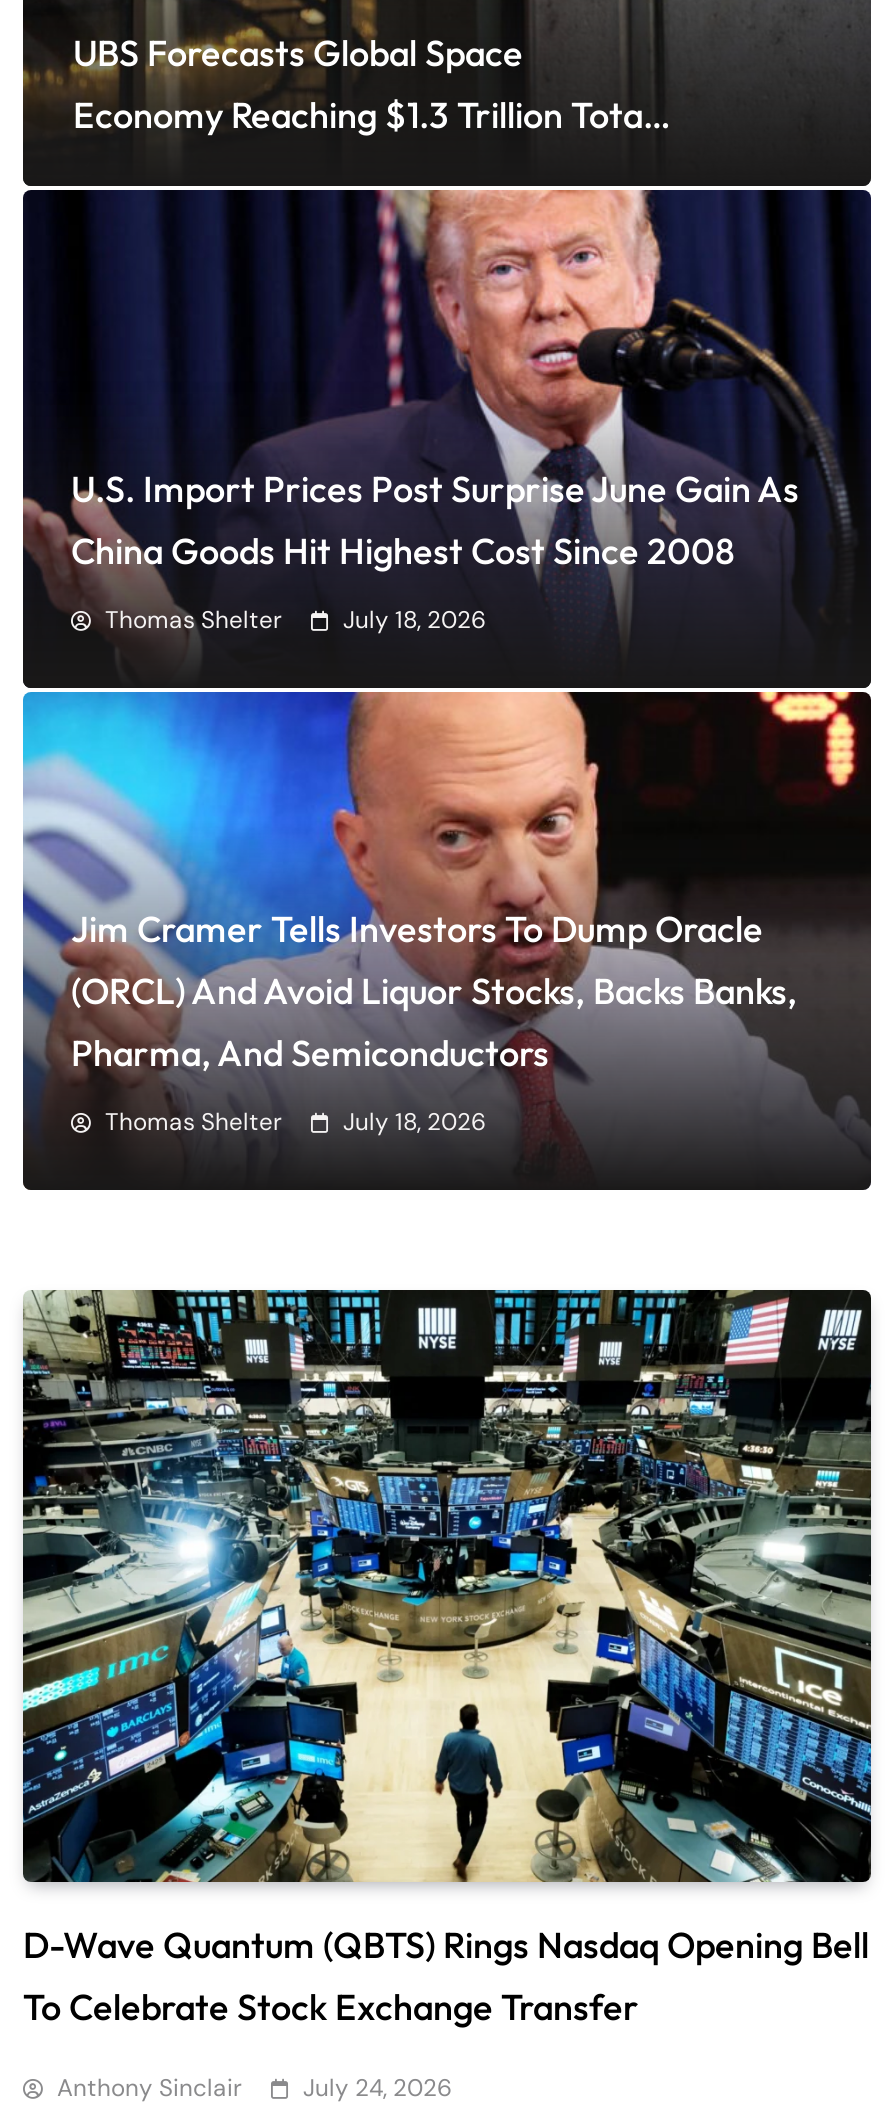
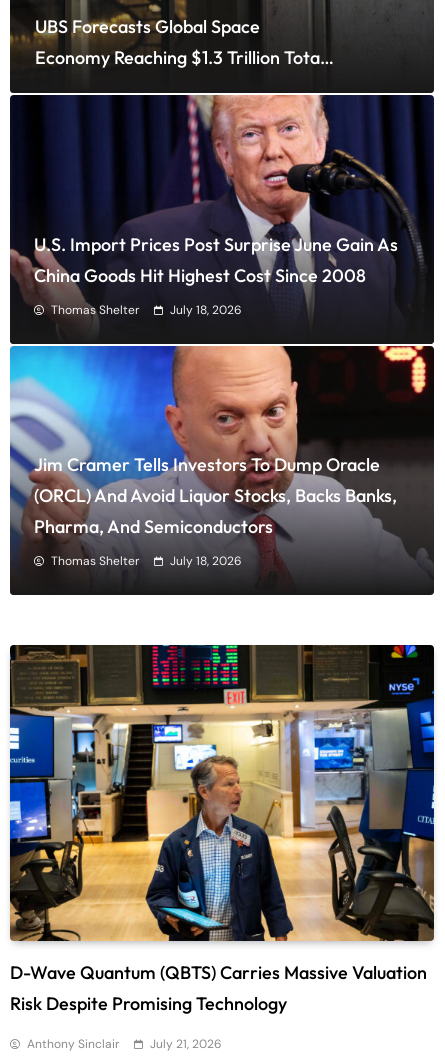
- [image]
- D-Wave Quantum (QBTS) Rings Nasdaq Opening Bell
- To Celebrate Stock Exchange Transfer
+ [image]
+ D-Wave Quantum (QBTS) Carries Massive Valuation
+ Risk Despite Promising Technology

- Anthony Sinclair July 24, 2026
+ Anthony Sinclair July 21, 2026
